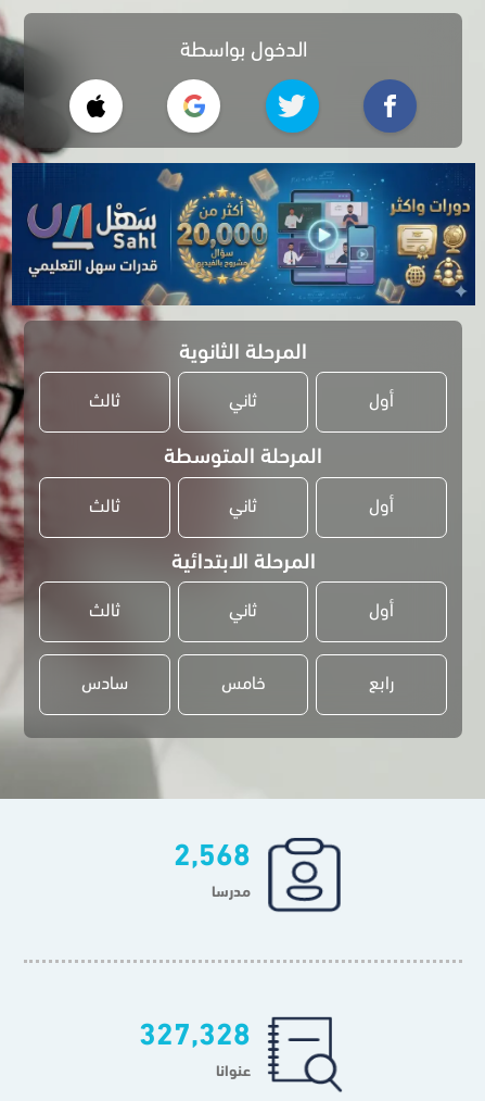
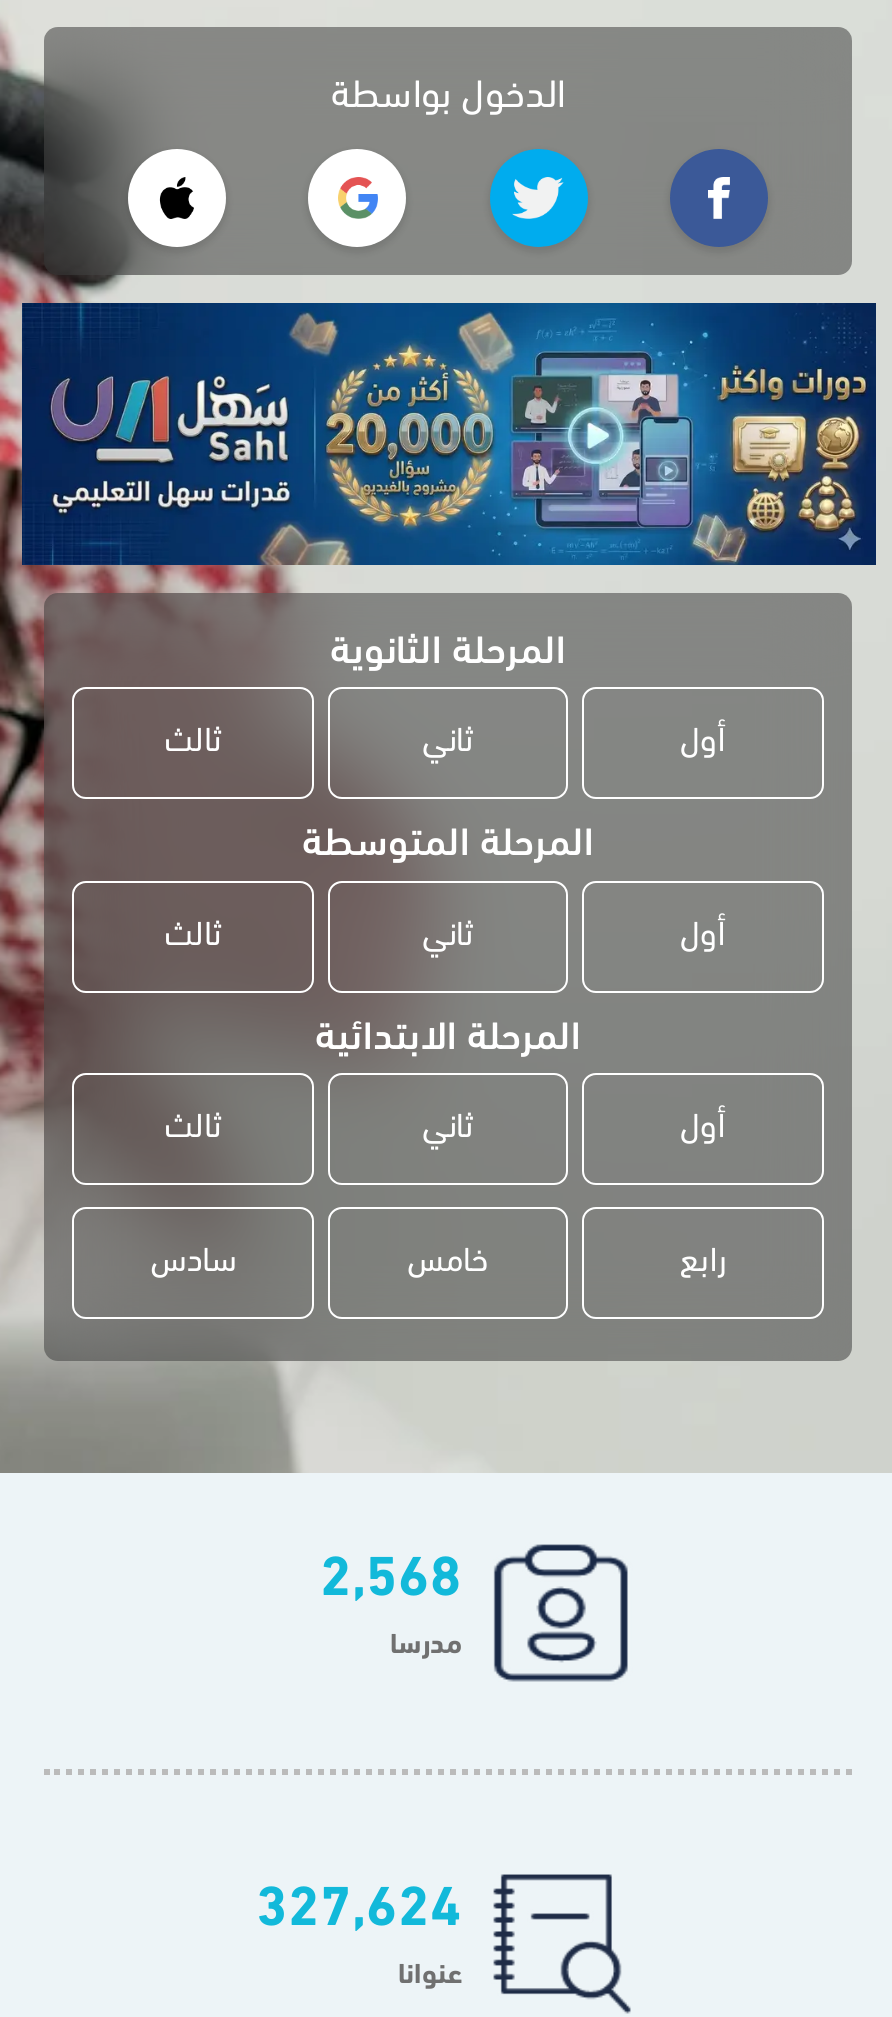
- 327,328
+ 327,624
